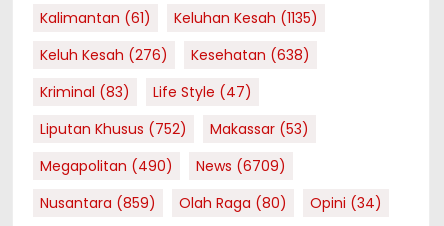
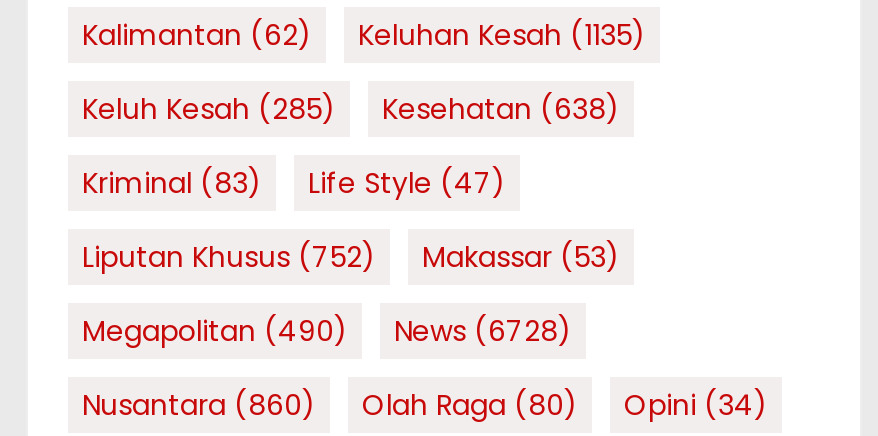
- Kalimantan (61) Keluhan Kesah (1135)
+ Kalimantan (62) Keluhan Kesah (1135)

- Keluh Kesah (276) Kesehatan (638)
+ Keluh Kesah (285) Kesehatan (638)

- Megapolitan (490) News (6709)
+ Megapolitan (490) News (6728)

- Nusantara (859) Olah Raga (80) Opini (34)
+ Nusantara (860) Olah Raga (80) Opini (34)
